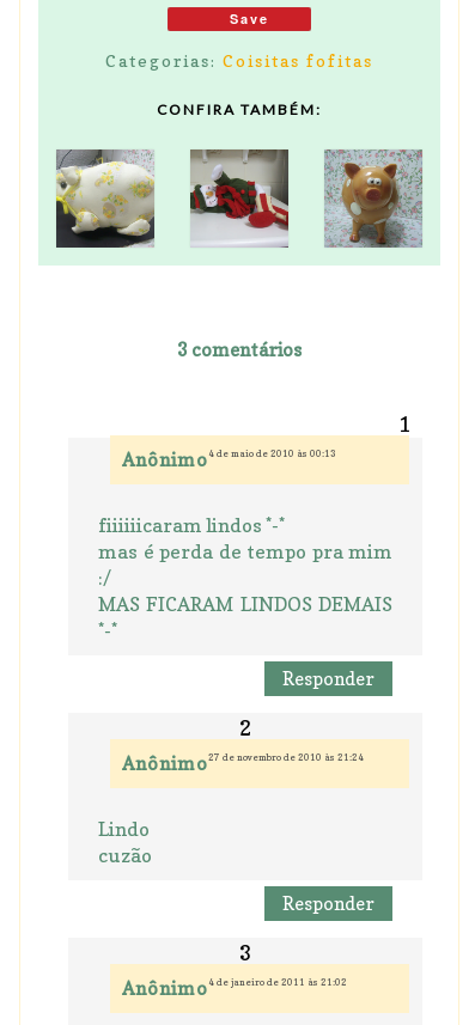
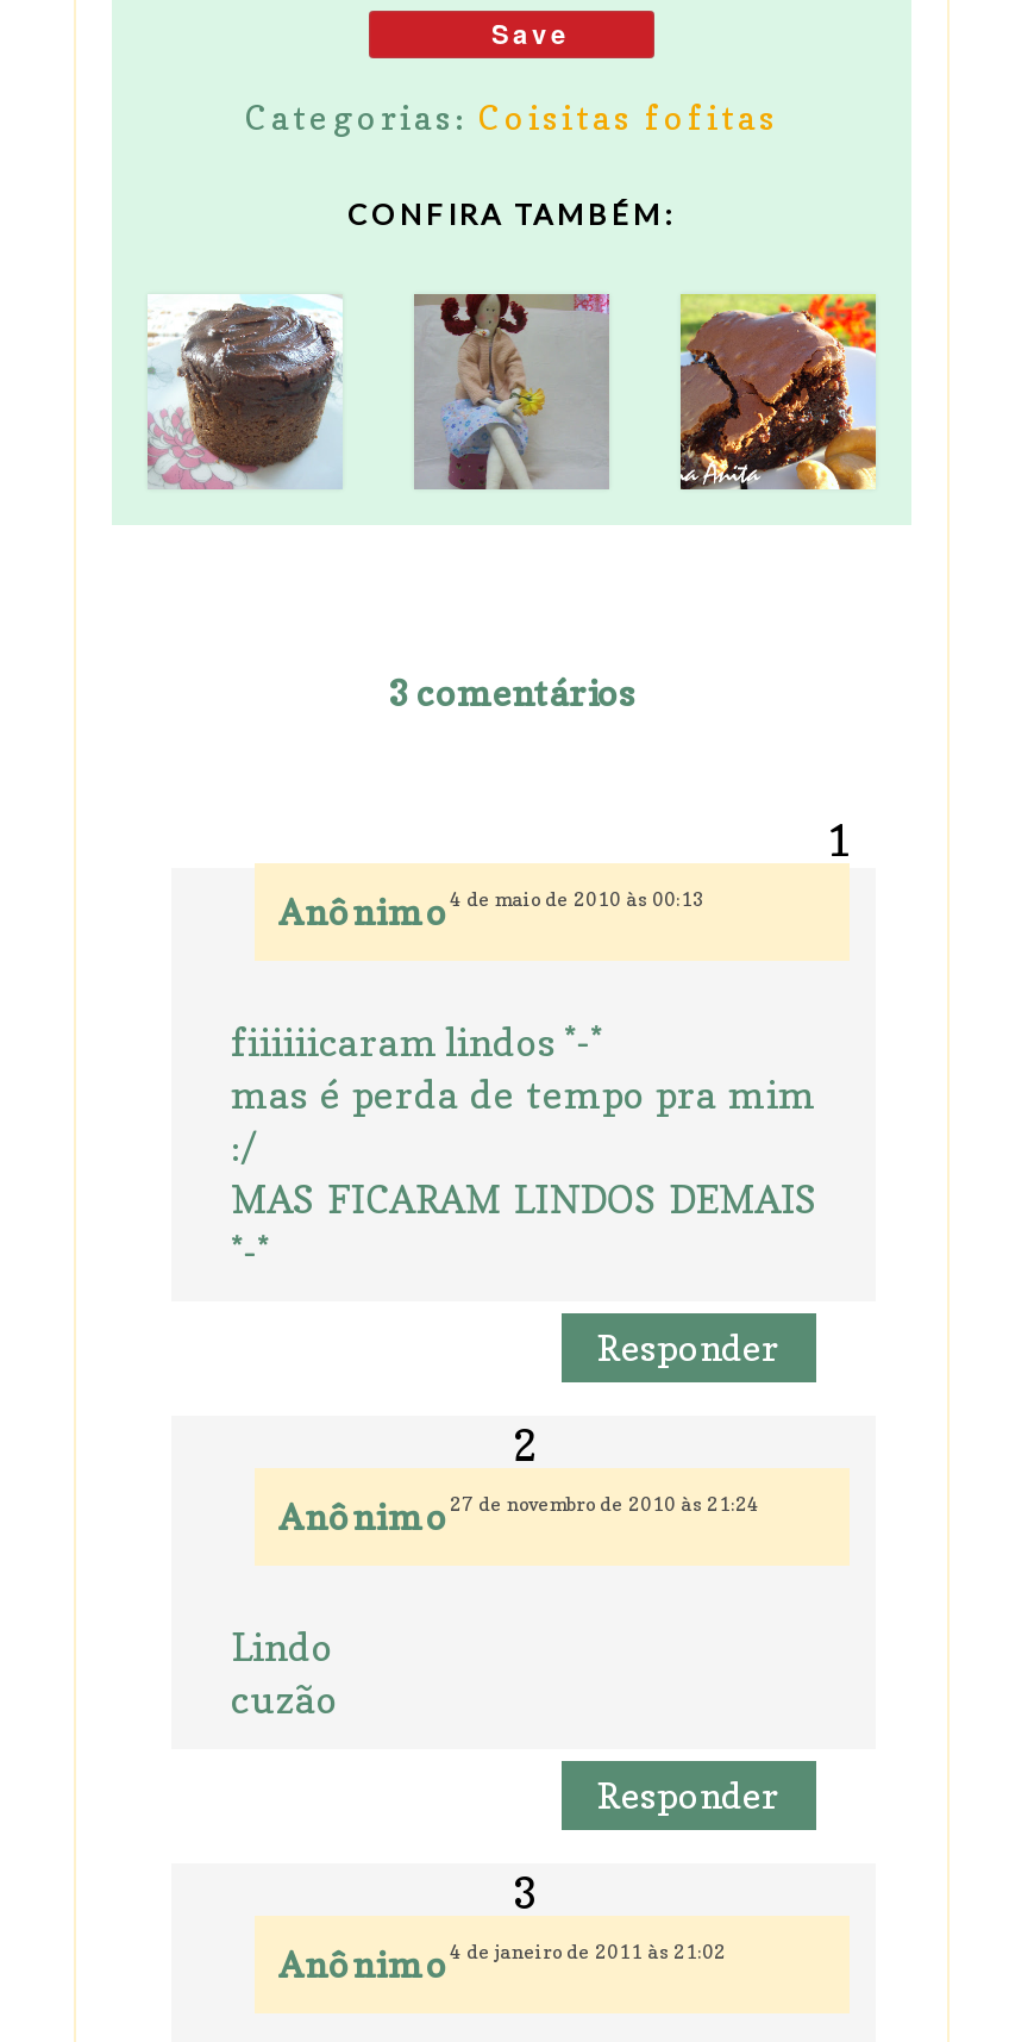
- [image]
+ [image]

- [image]
+ [image]

- [image]
+ [image]
